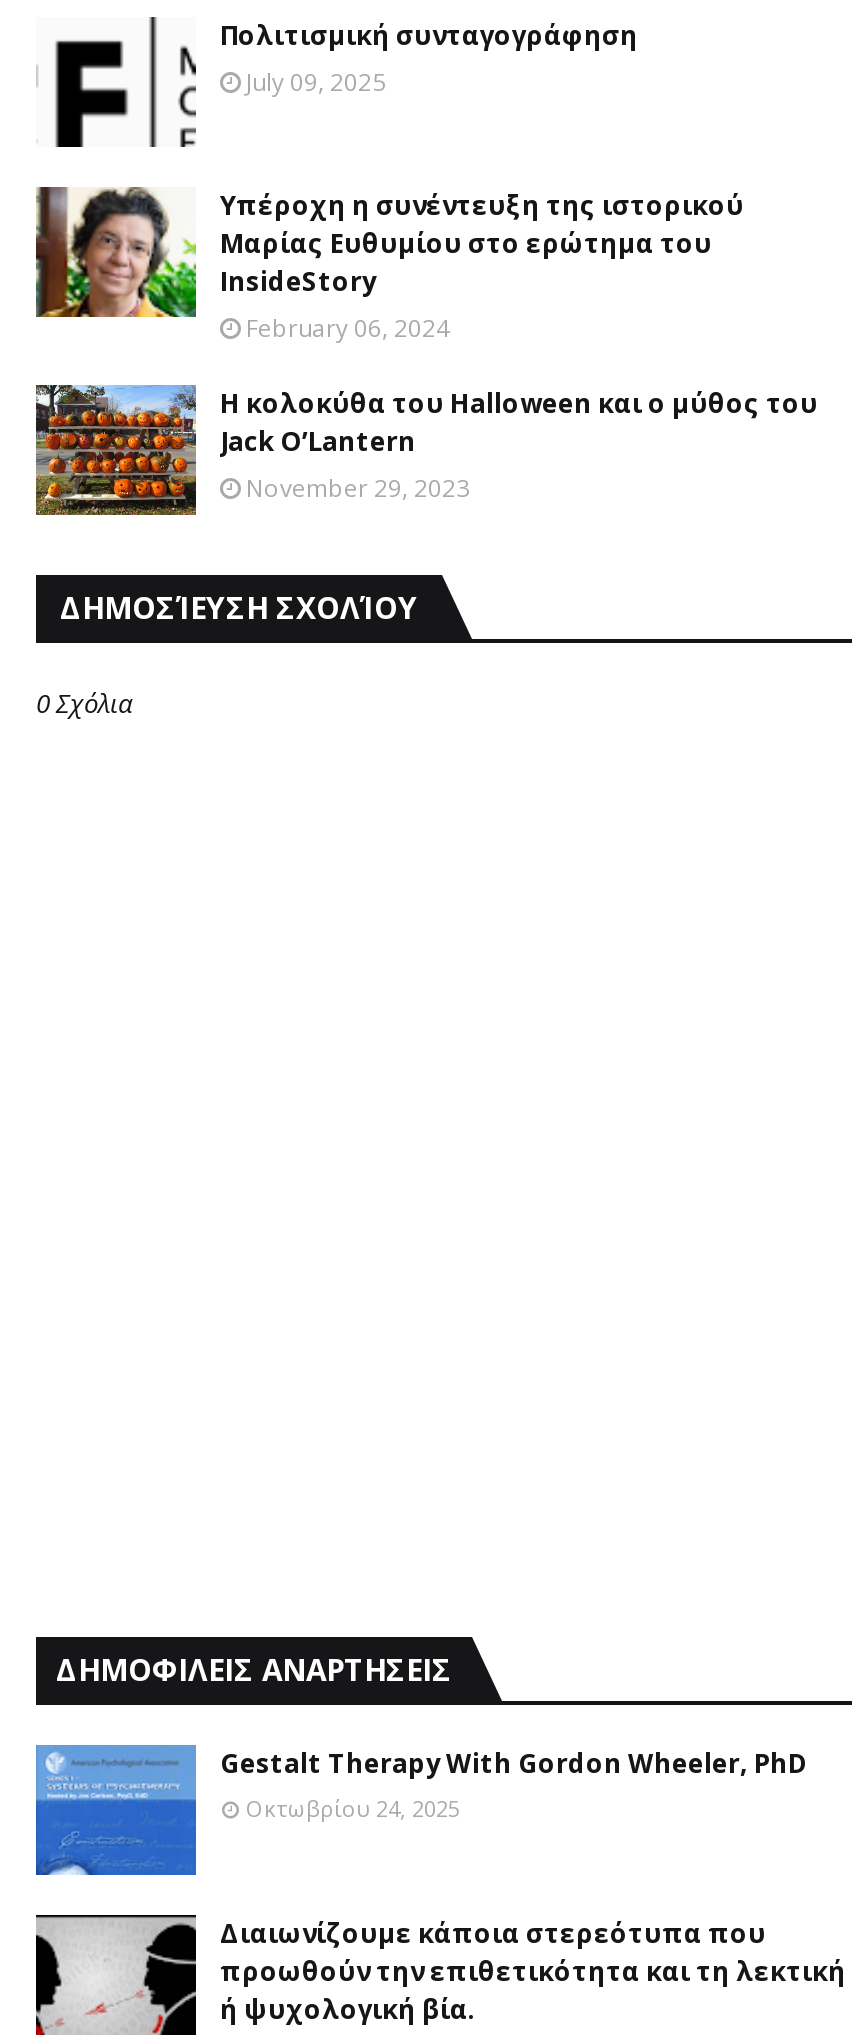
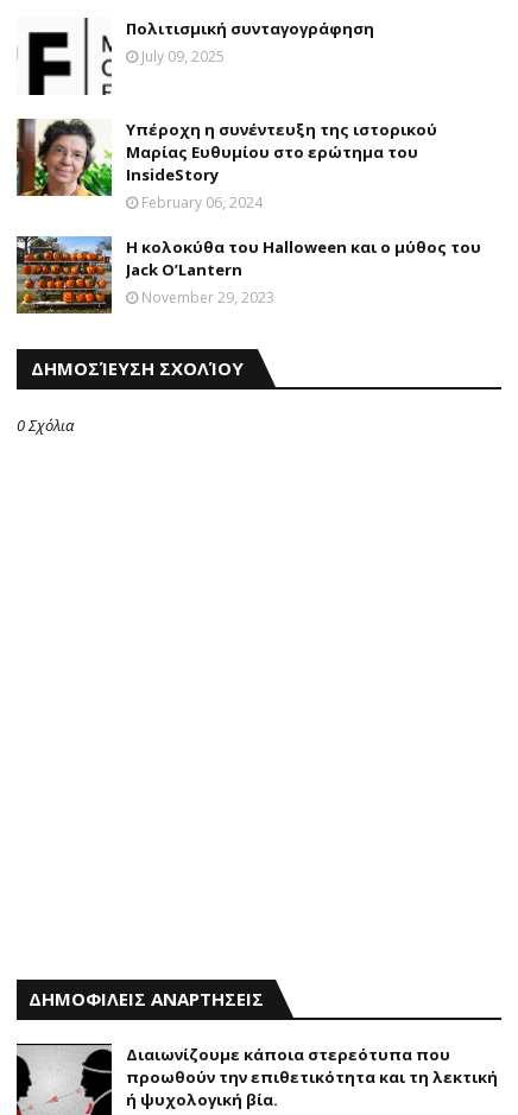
- [image]
- Gestalt Therapy With Gordon Wheeler, PhD
- Οκτωβρίου 24, 2025
